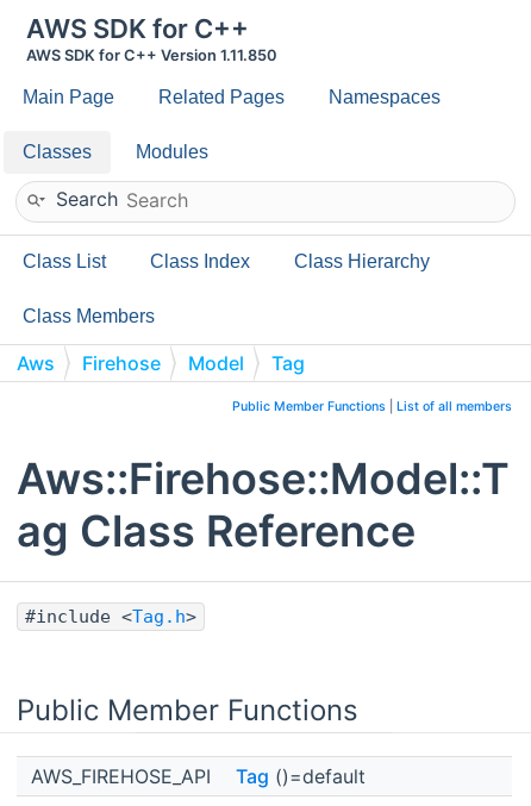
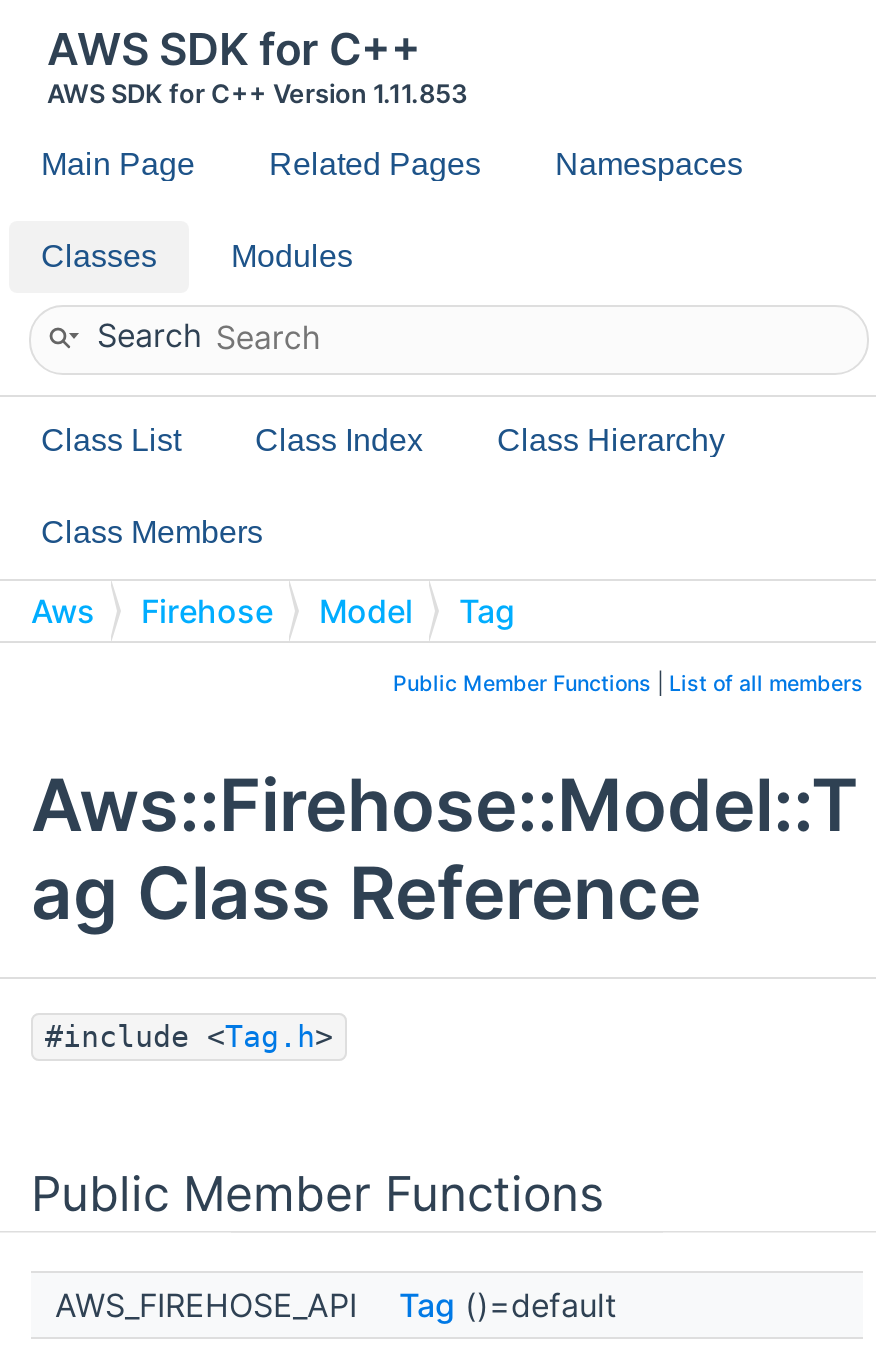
- AWS SDK for C++ Version 1.11.850
+ AWS SDK for C++ Version 1.11.853
